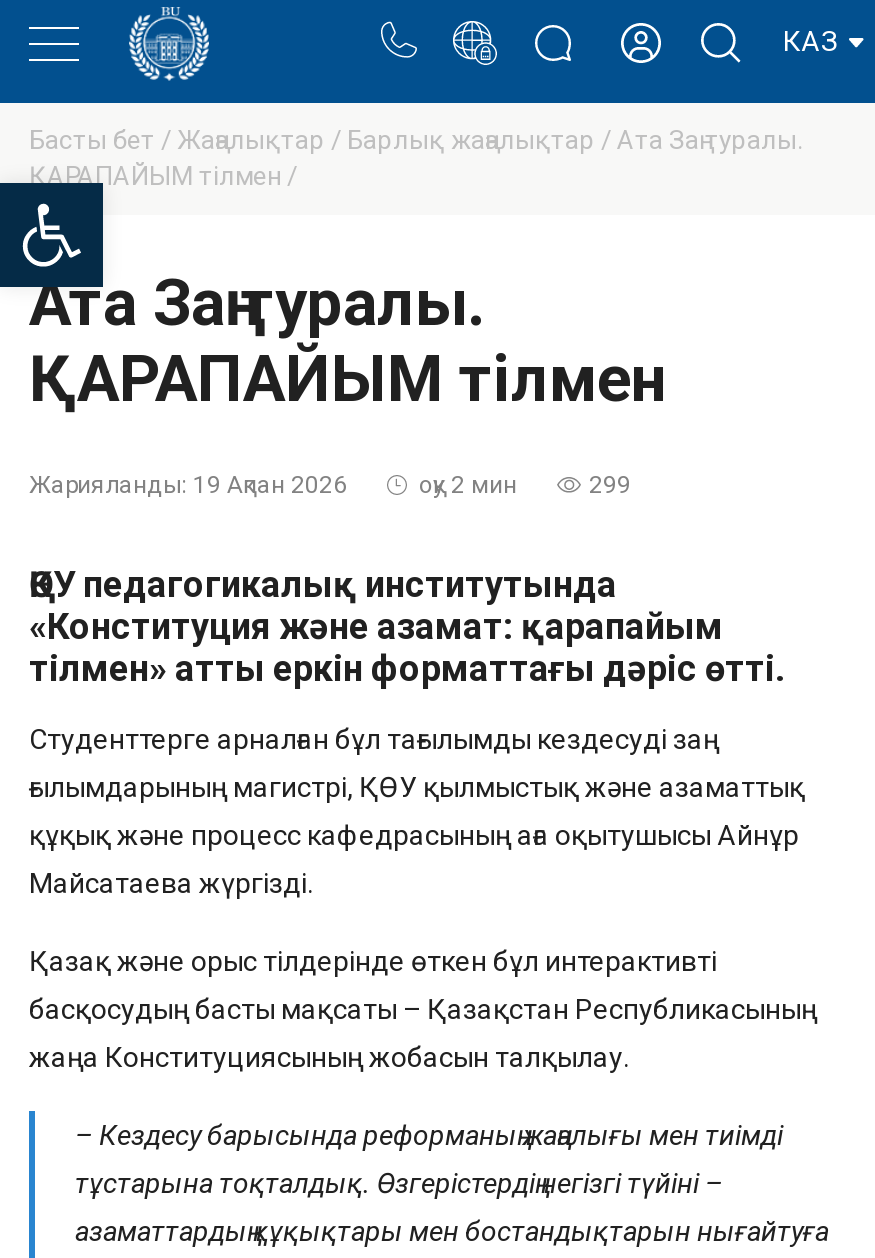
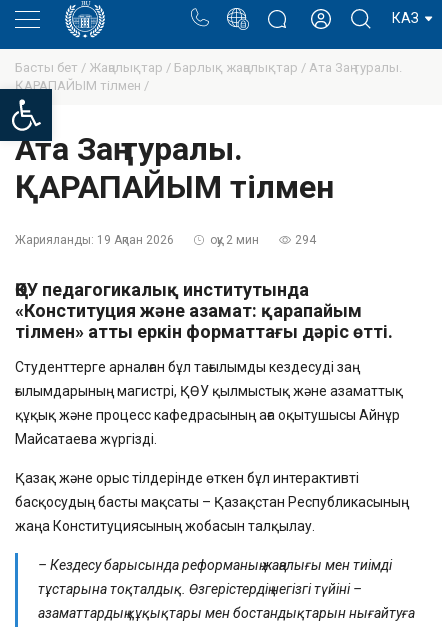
- 299
+ 294
